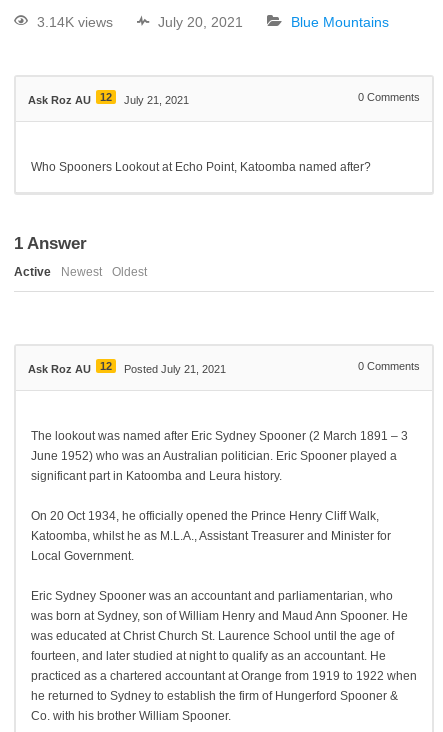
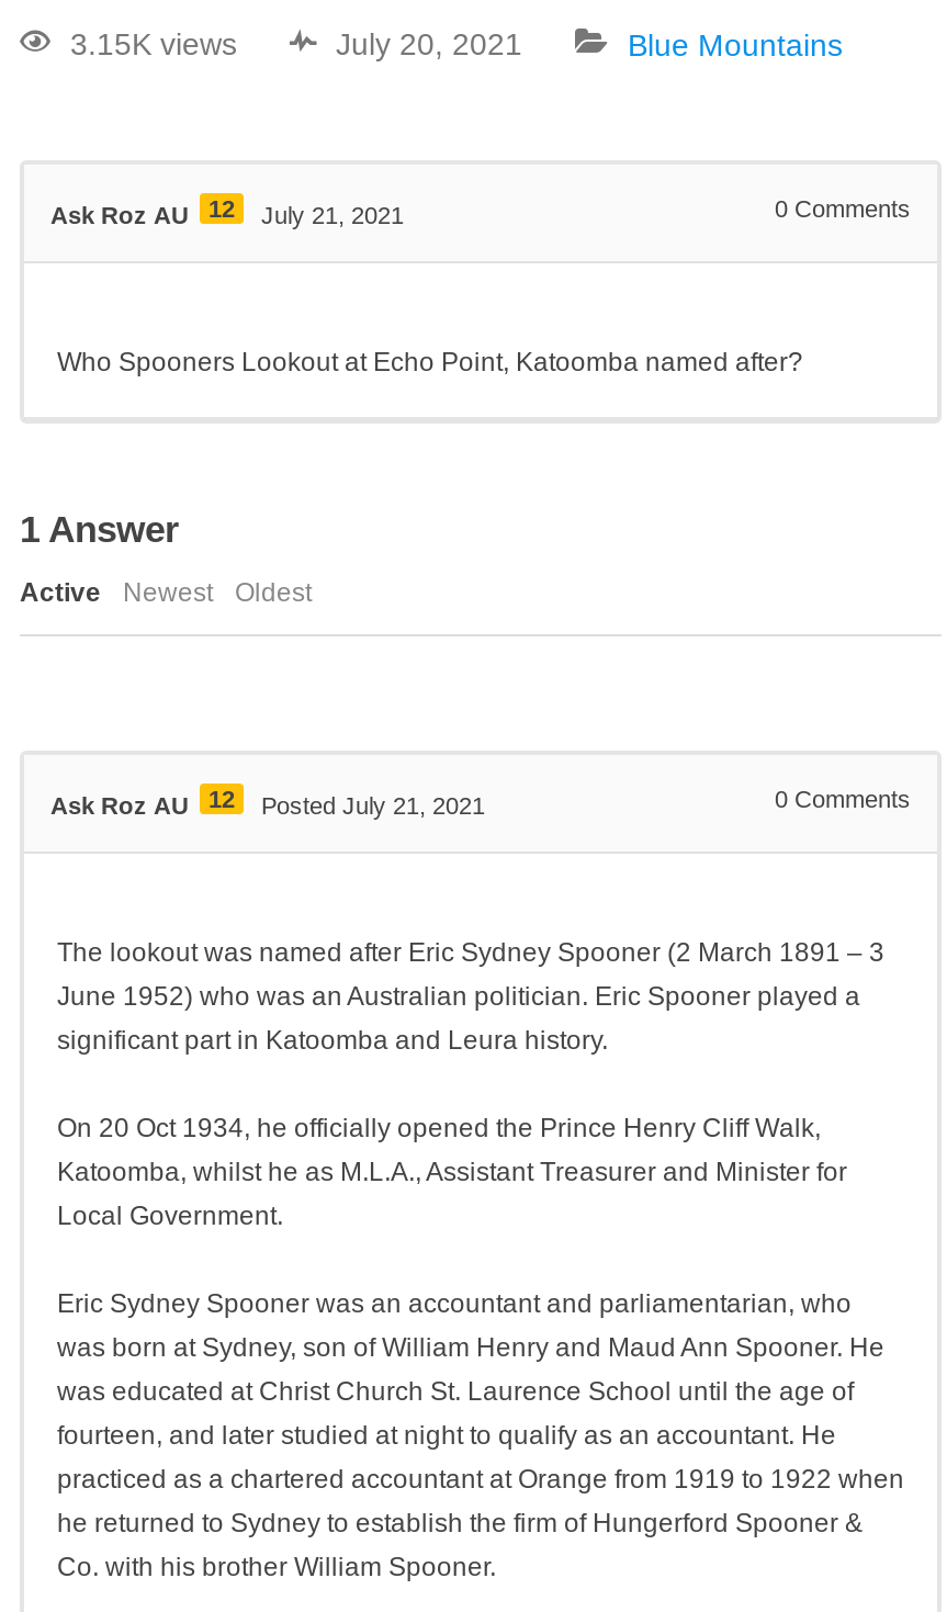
- 3.14K views
+ 3.15K views
